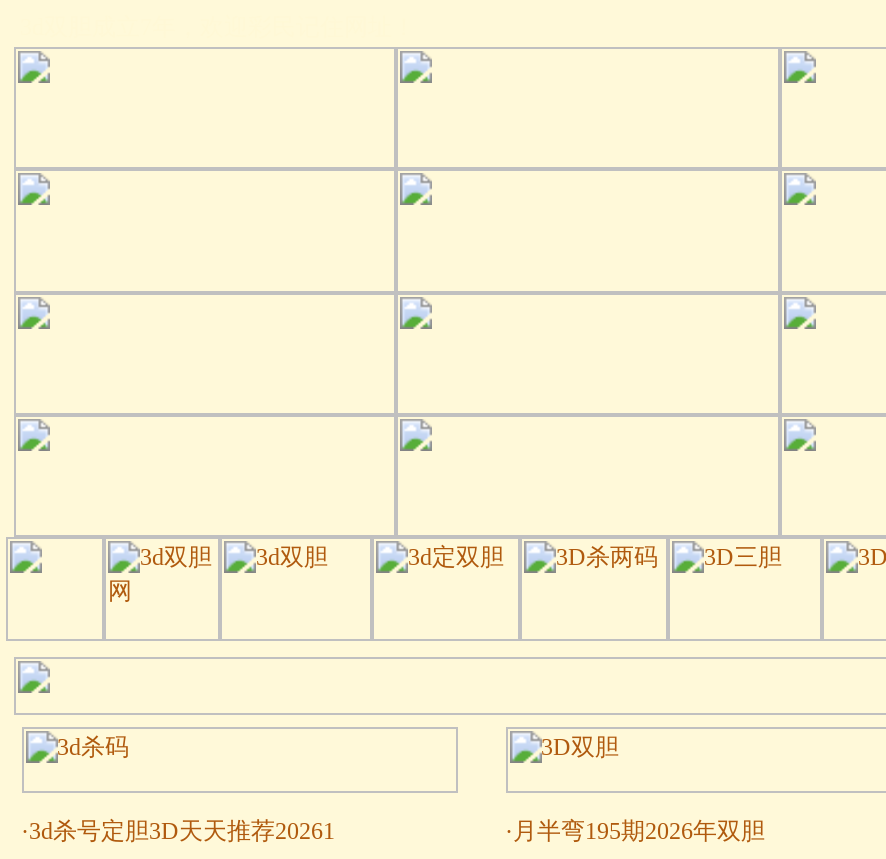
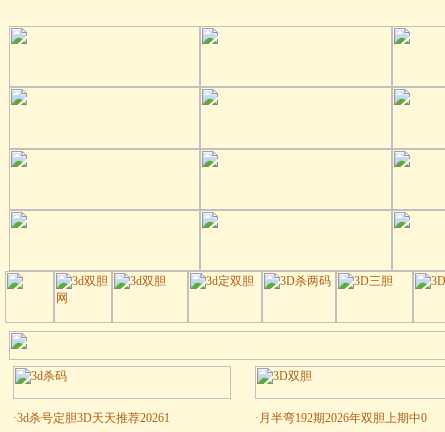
- ·月半弯195期2026年双胆
+ ·月半弯192期2026年双胆上期中0
